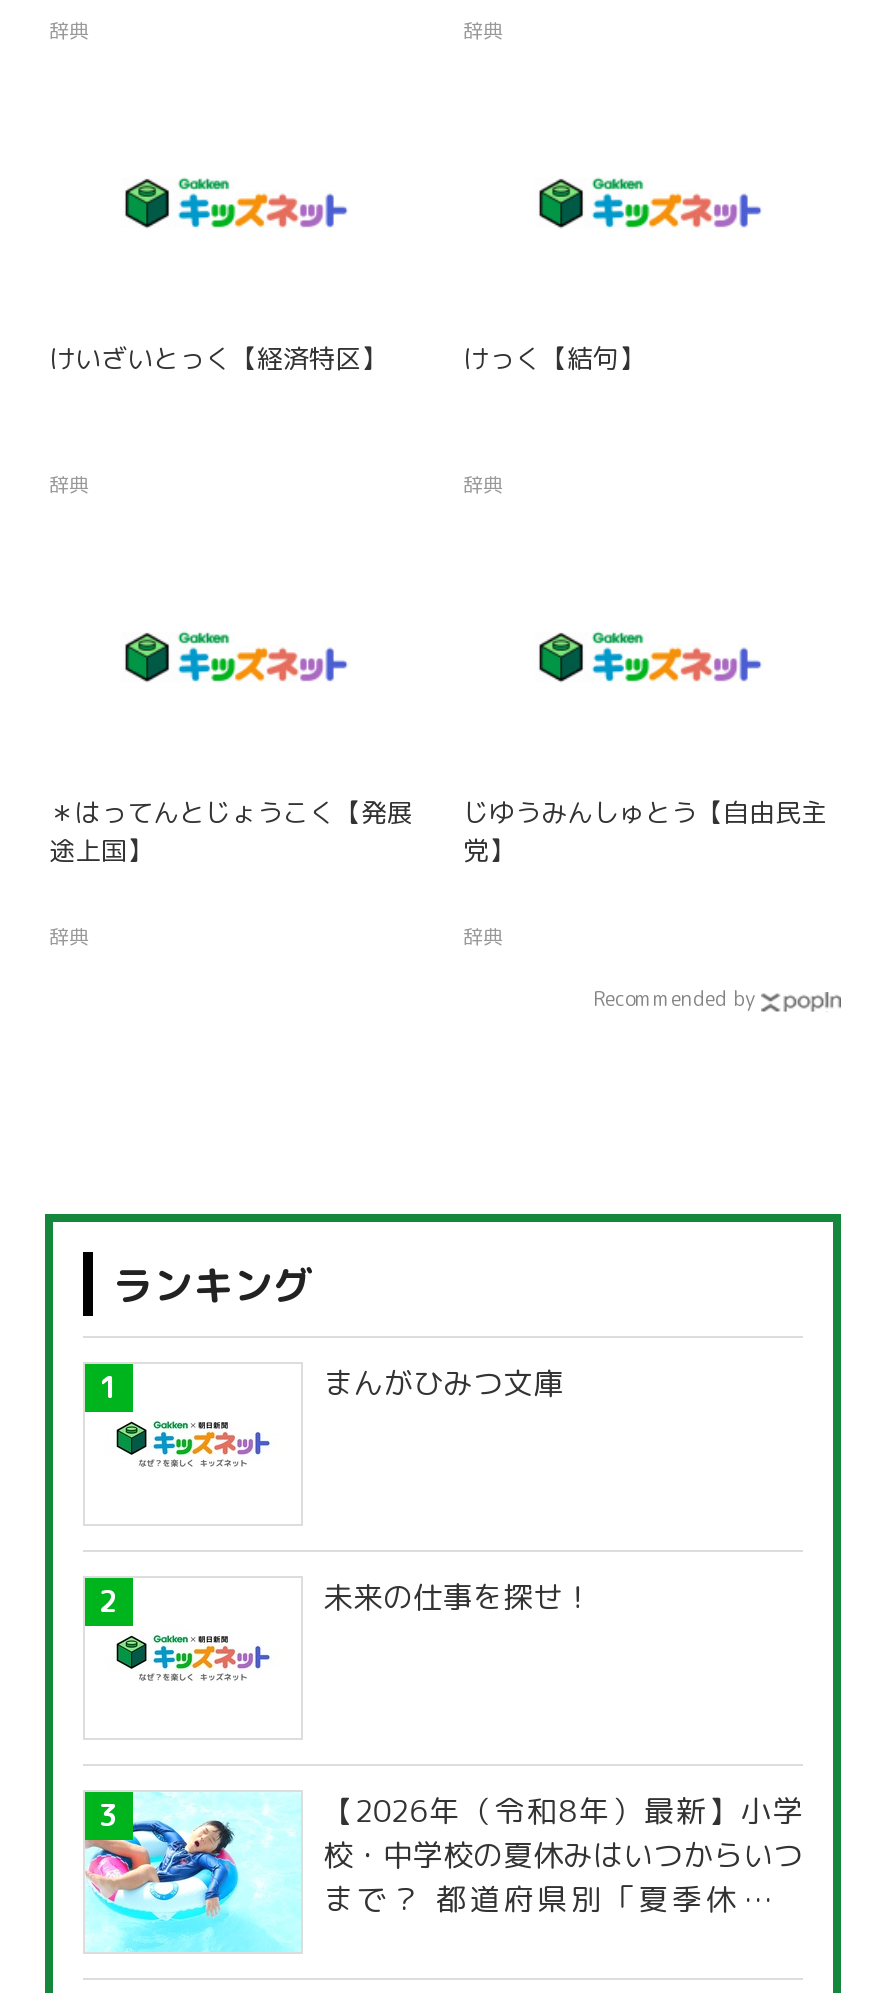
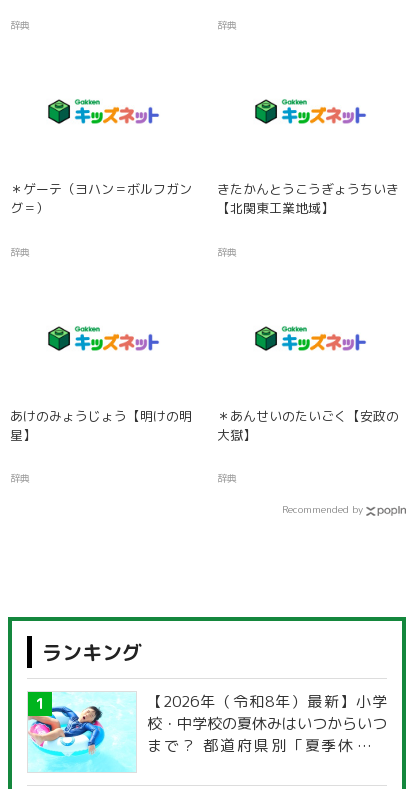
- けいざいとっく【経済特区】
+ ＊ゲーテ（ヨハン＝ボルフガン
+ グ＝）

- けっく【結句】
+ きたかんとうこうぎょうちいき
+ 【北関東工業地域】

- ＊はってんとじょうこく【発展
- 途上国】
+ あけのみょうじょう【明けの明
+ 星】

- じゆうみんしゅとう【自由民主
- 党】
+ ＊あんせいのたいごく【安政の
+ 大獄】

- [image]
- まんがひみつ文庫

- [image]
- 未来の仕事を探せ！
